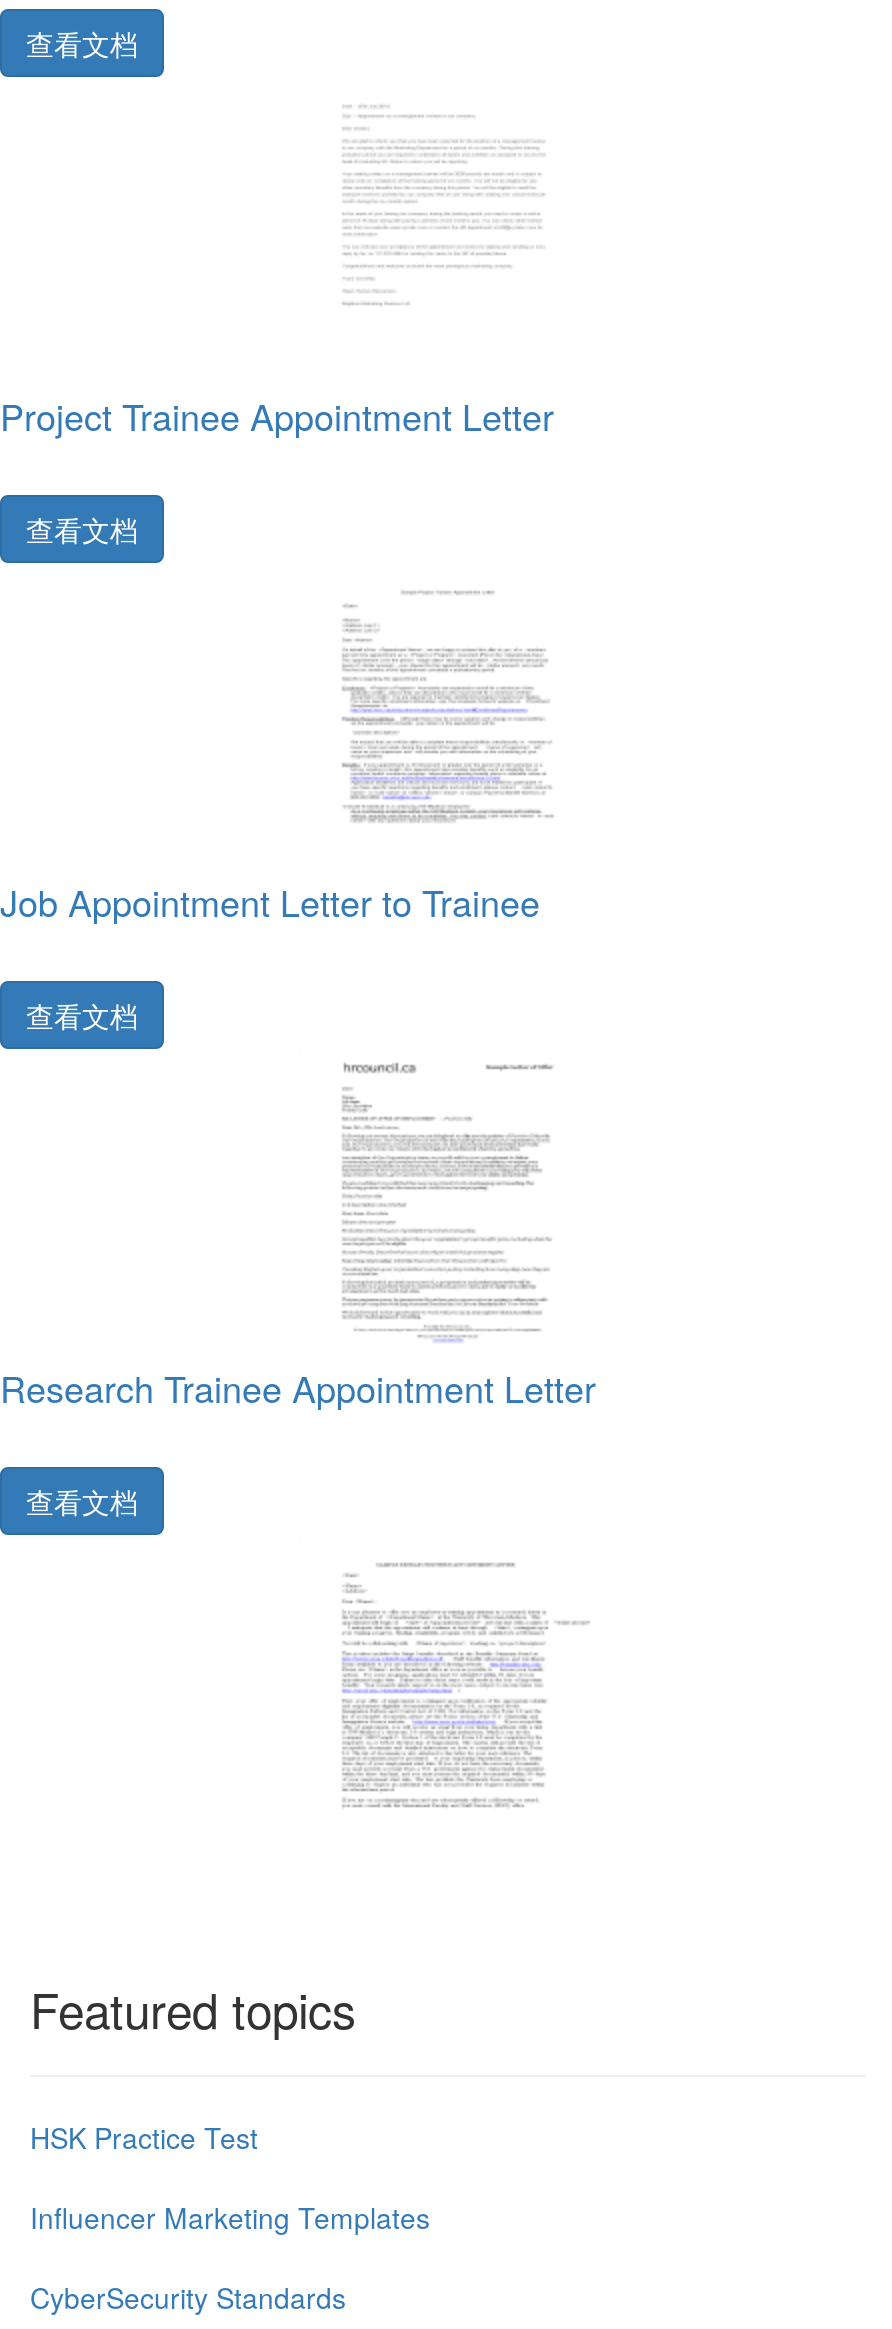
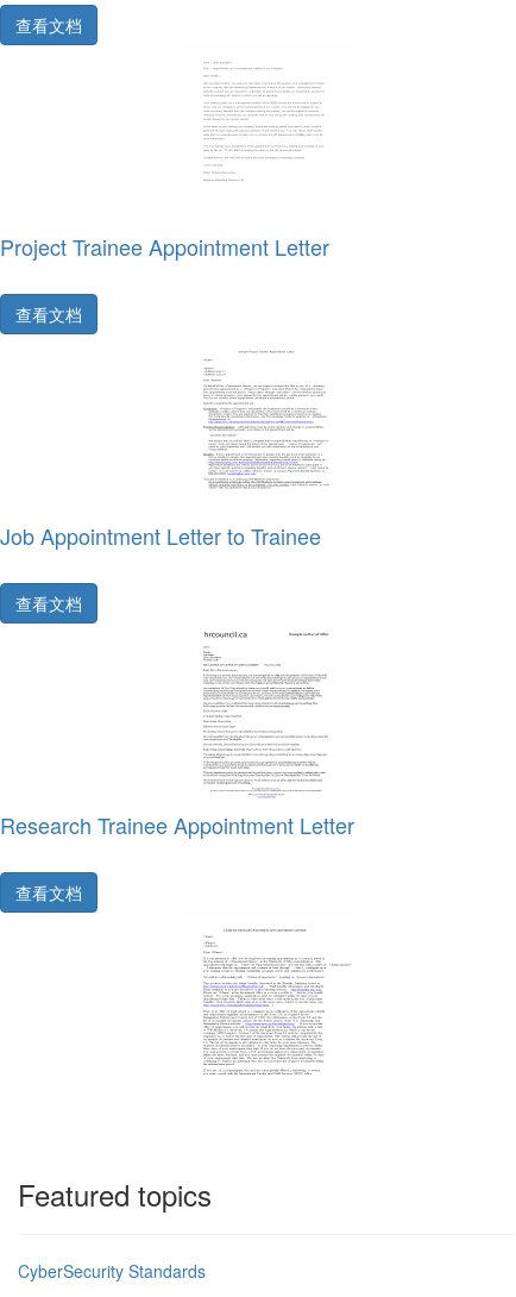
- HSK Practice Test
- Influencer Marketing Templates
